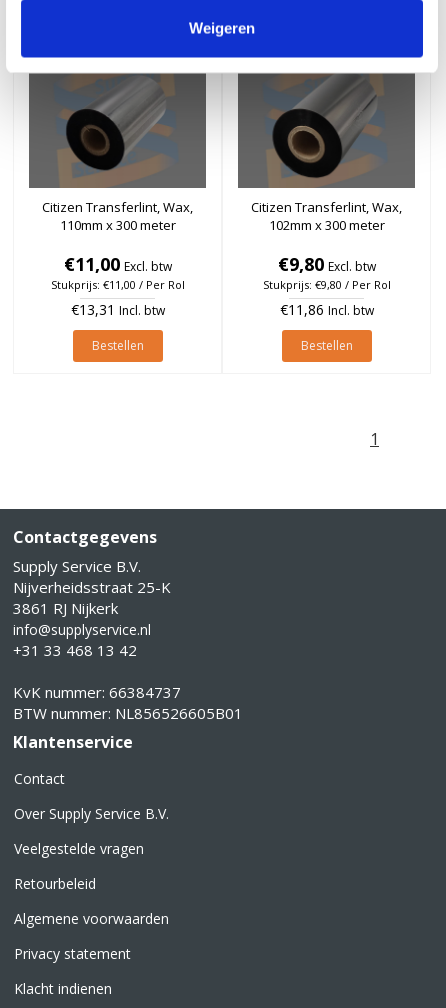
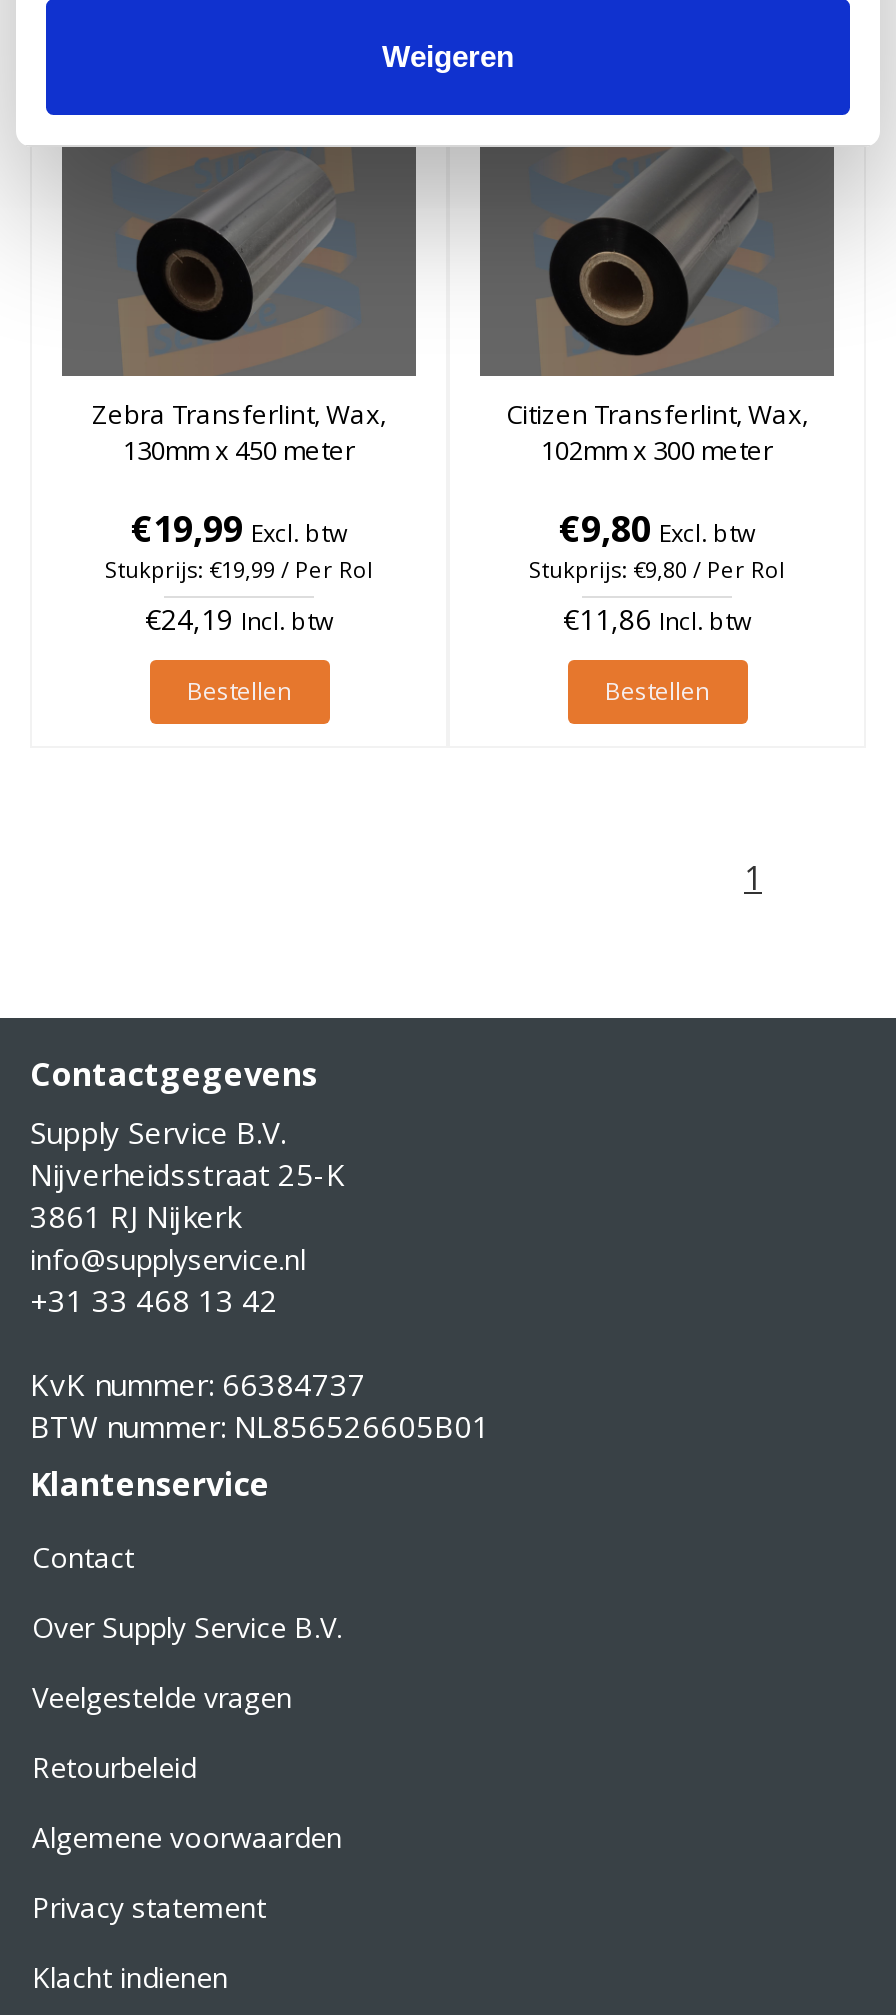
- Citizen Transferlint, Wax,
+ Zebra Transferlint, Wax,

- 110mm x 300 meter
+ 130mm x 450 meter

- €11,00 Excl. btw
+ €19,99 Excl. btw

- Stukprijs: €11,00 / Per Rol
+ Stukprijs: €19,99 / Per Rol

- €13,31 Incl. btw
+ €24,19 Incl. btw
